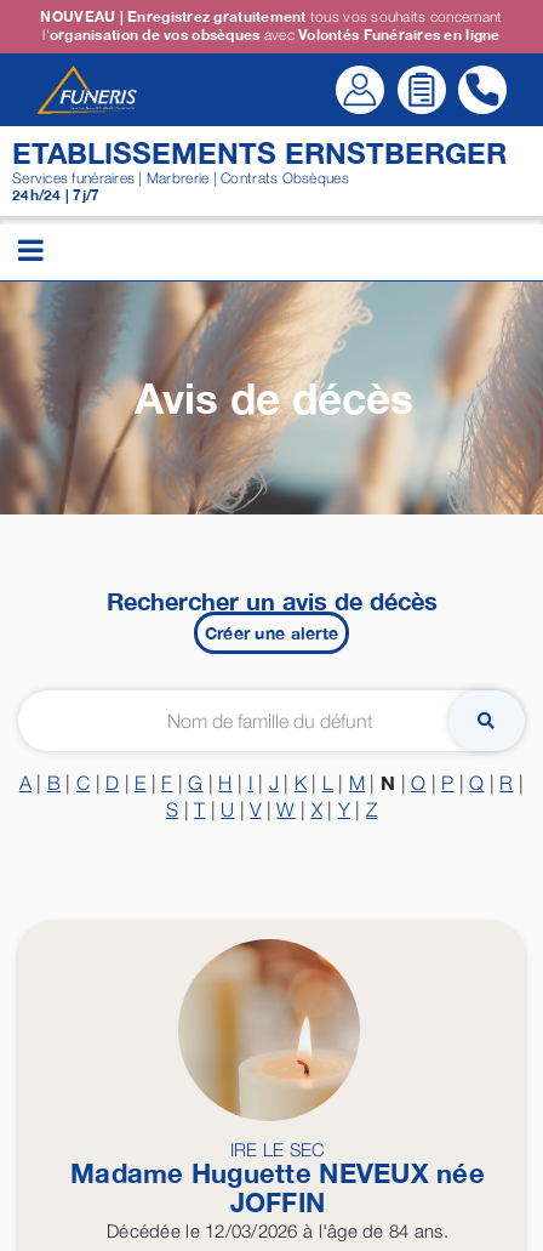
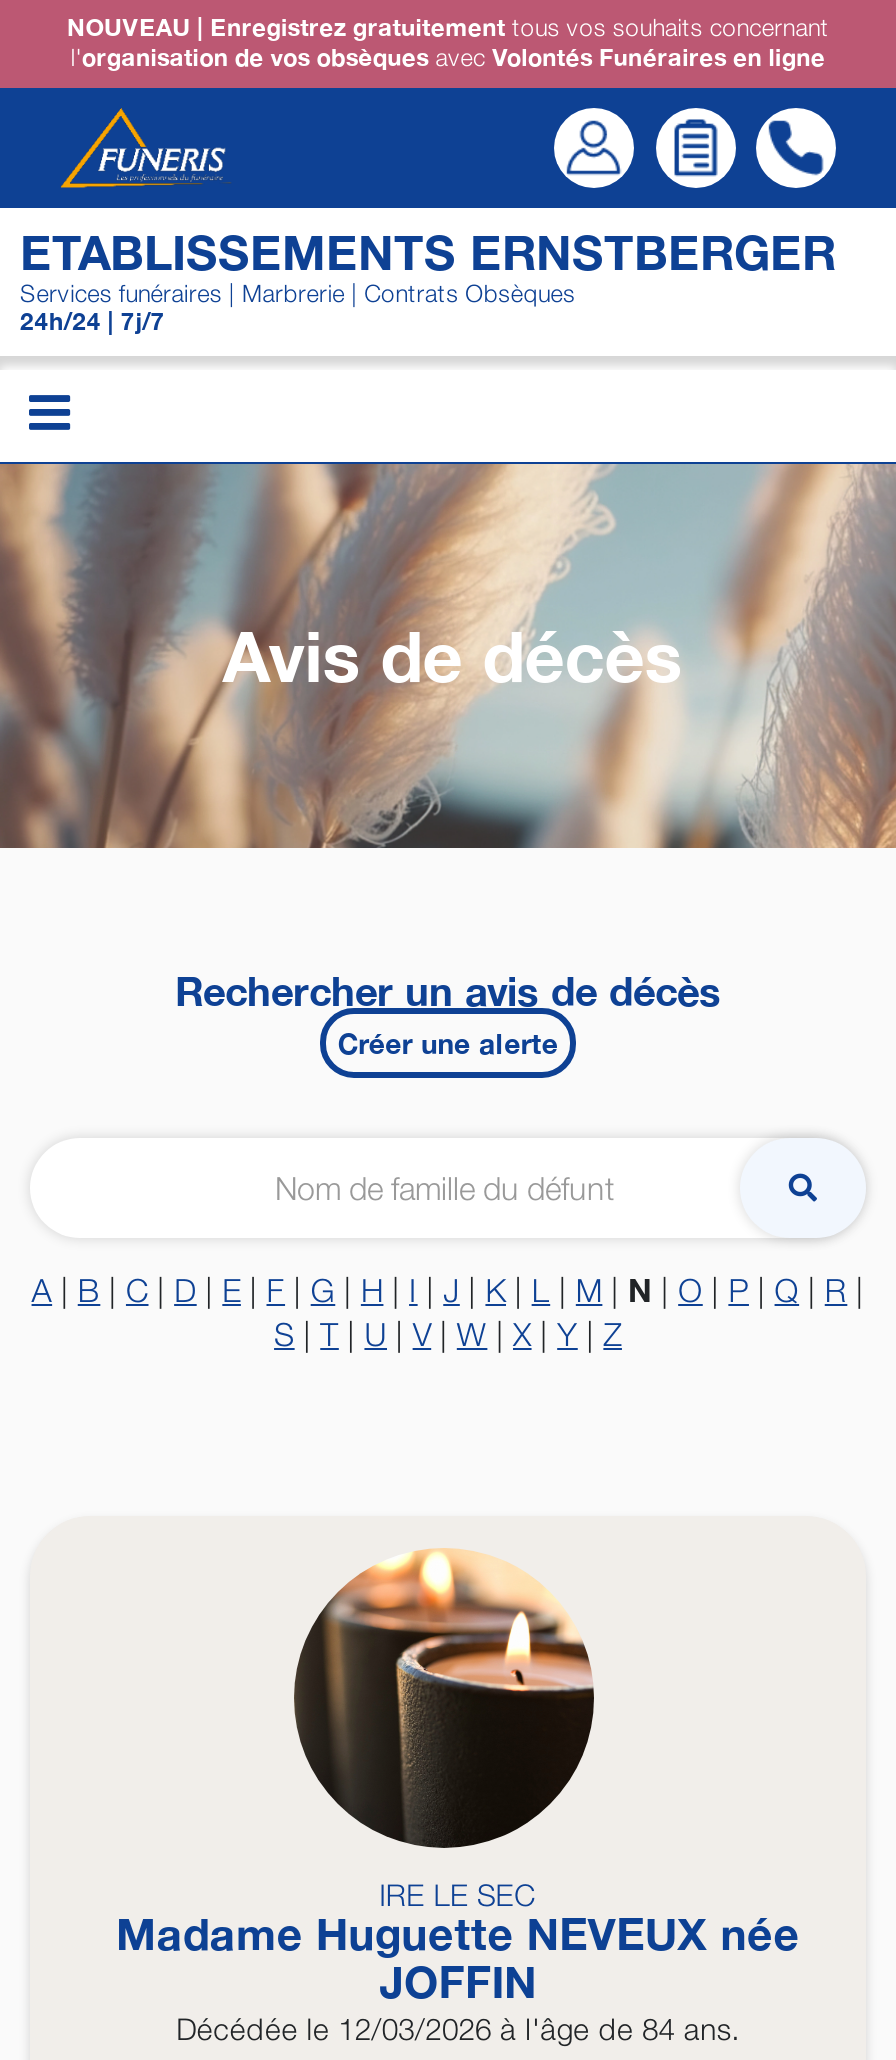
- [image]
+ [image]
